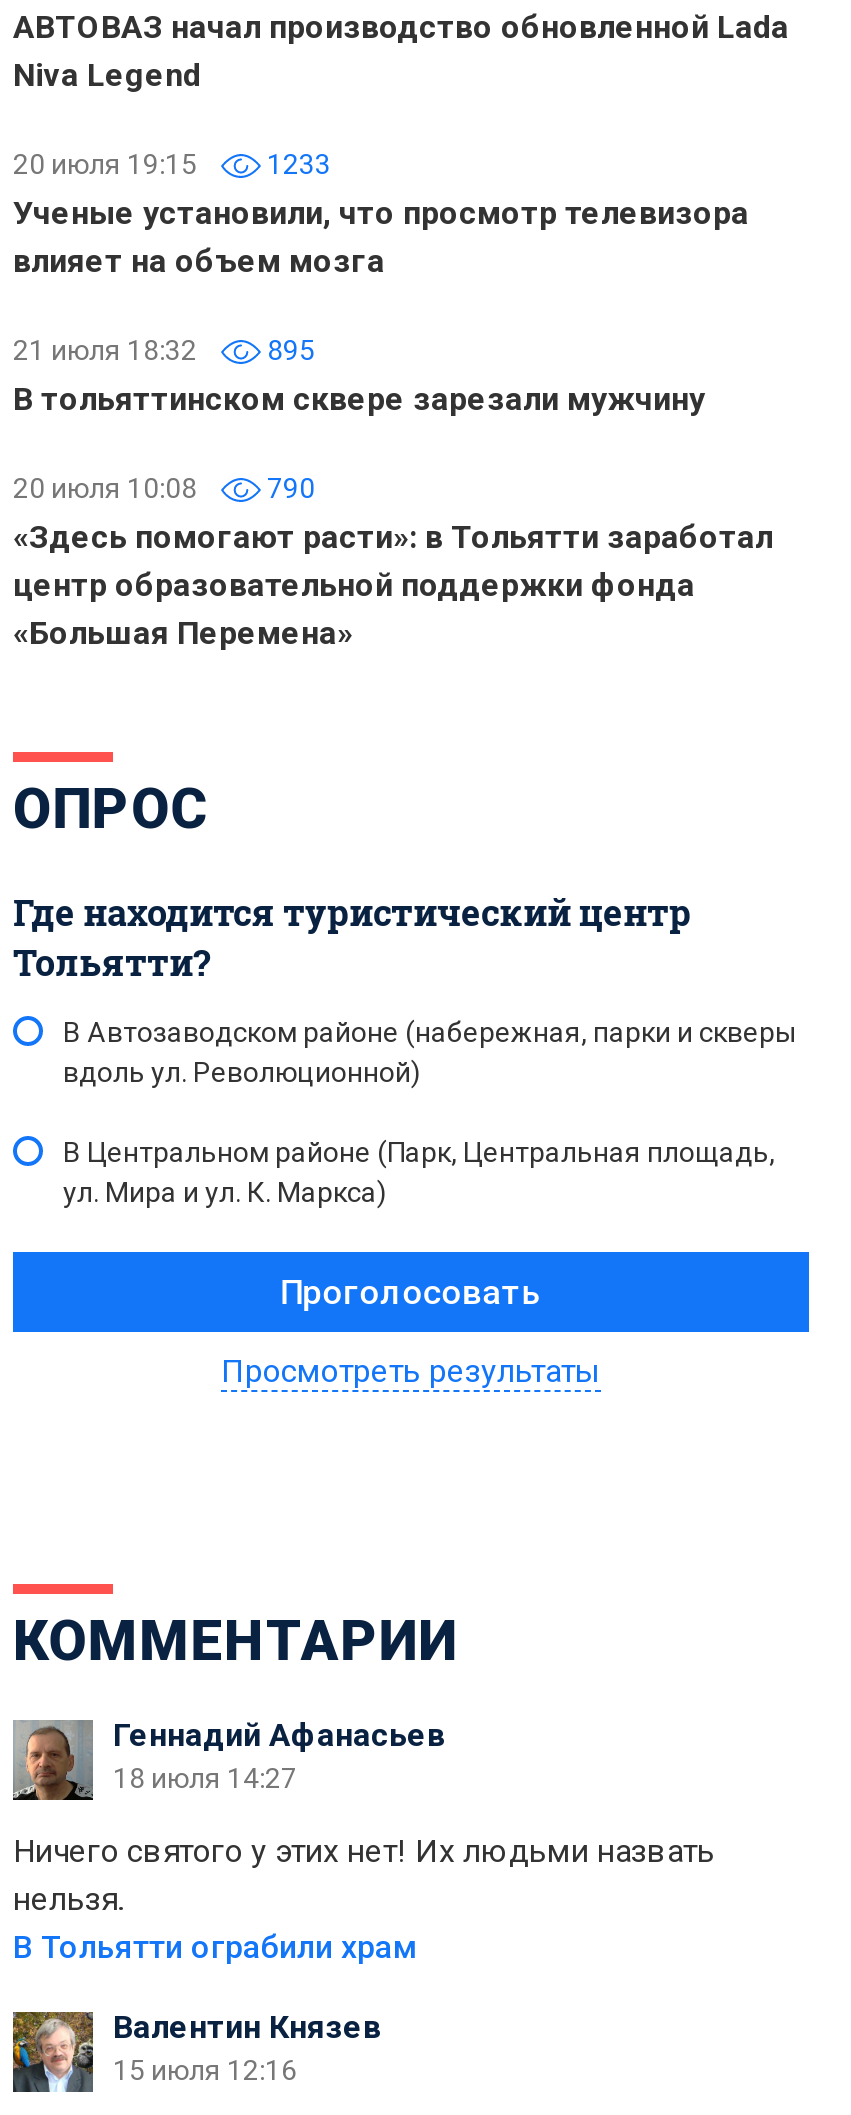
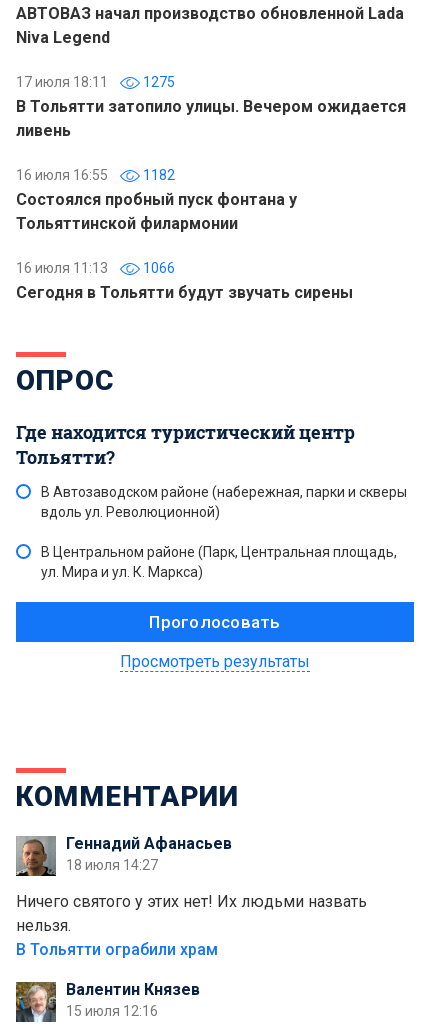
- 20 июля 19:15
- 1233
- Ученые установили, что просмотр телевизора
- влияет на объем мозга
+ 17 июля 18:11
+ 1275
+ В Тольятти затопило улицы. Вечером ожидается
+ ливень

- 21 июля 18:32
- 895
- В тольяттинском сквере зарезали мужчину
+ 16 июля 16:55
+ 1182
+ Состоялся пробный пуск фонтана у
+ Тольяттинской филармонии

- 20 июля 10:08
- 790
- «Здесь помогают расти»: в Тольятти заработал
- центр образовательной поддержки фонда
- «Большая Перемена»
+ 16 июля 11:13
+ 1066
+ Сегодня в Тольятти будут звучать сирены
